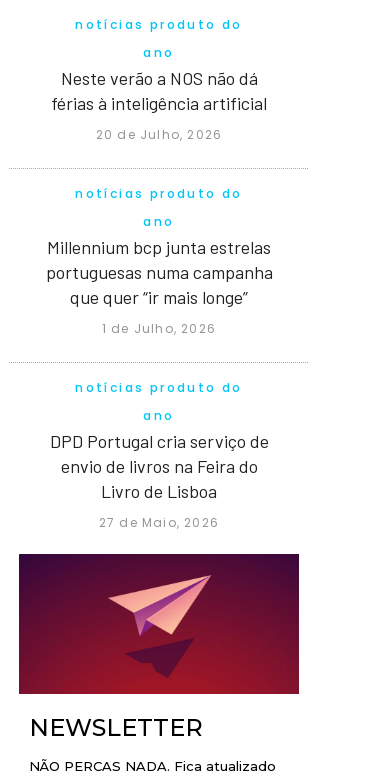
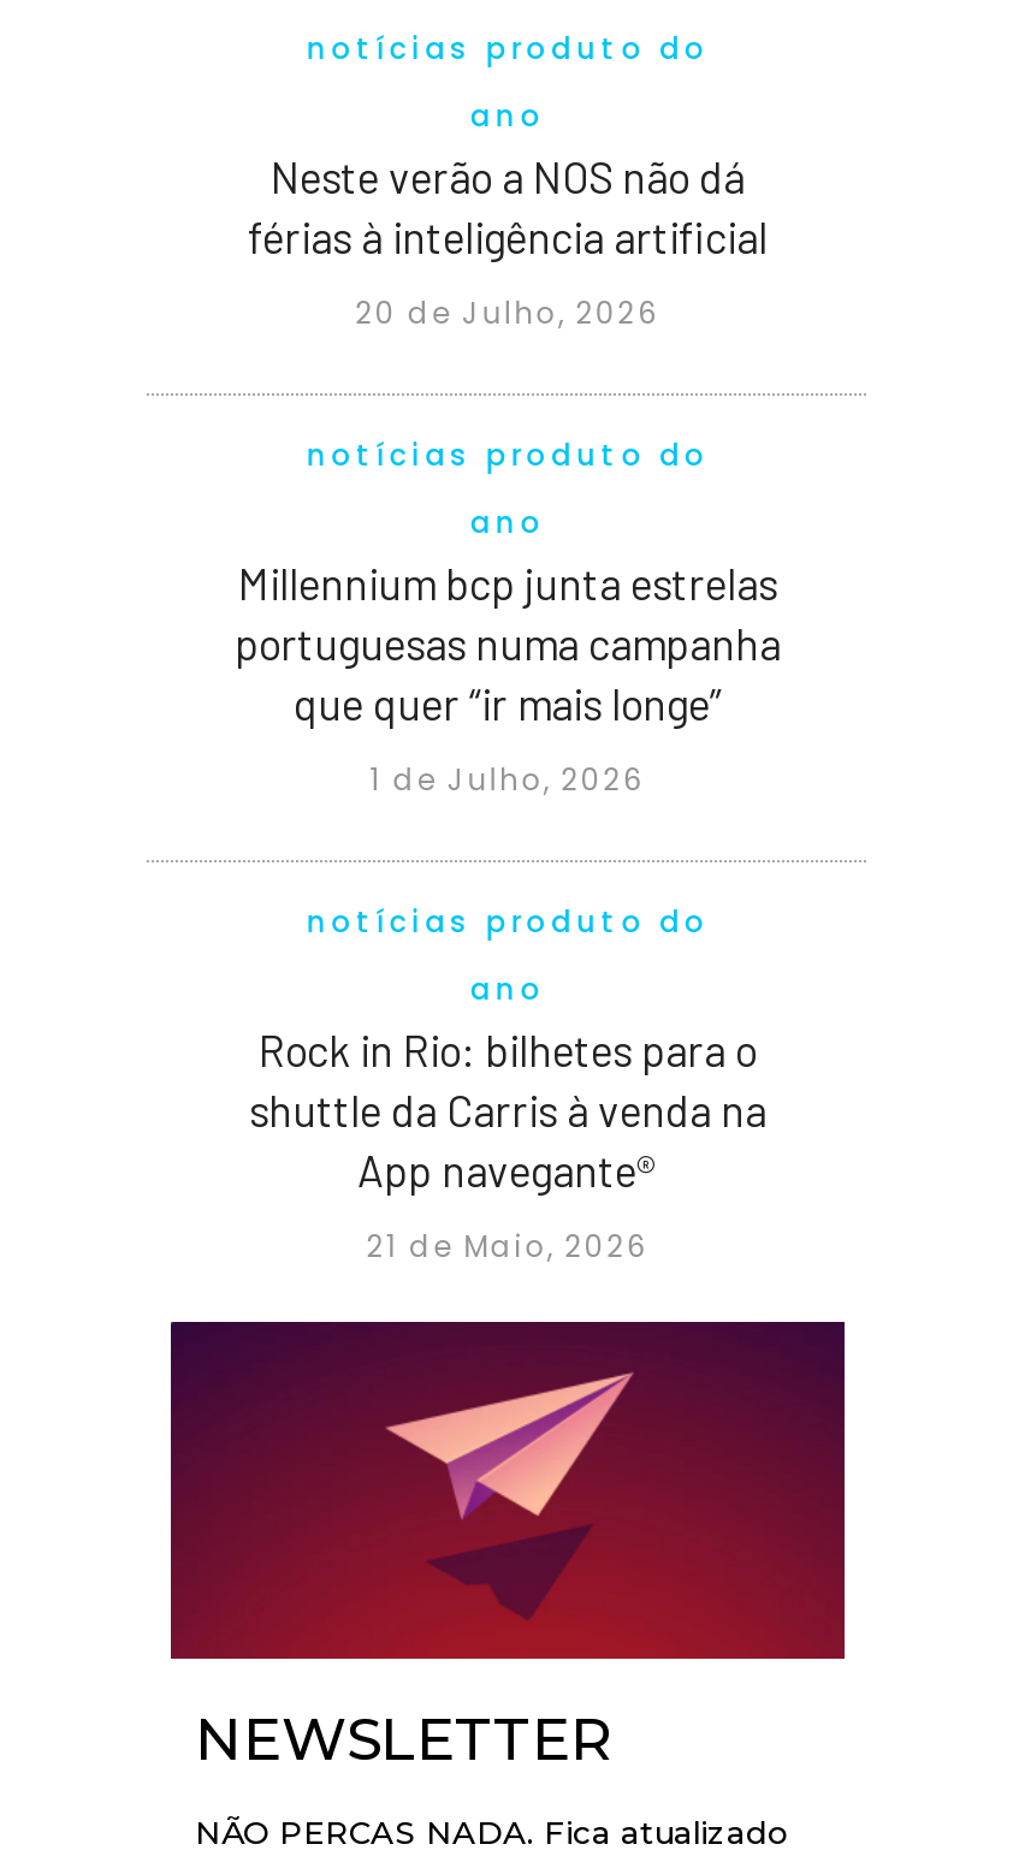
- DPD Portugal cria serviço de
- envio de livros na Feira do
- Livro de Lisboa
+ Rock in Rio: bilhetes para o
+ shuttle da Carris à venda na
+ App navegante®

- 27 de Maio, 2026
+ 21 de Maio, 2026
